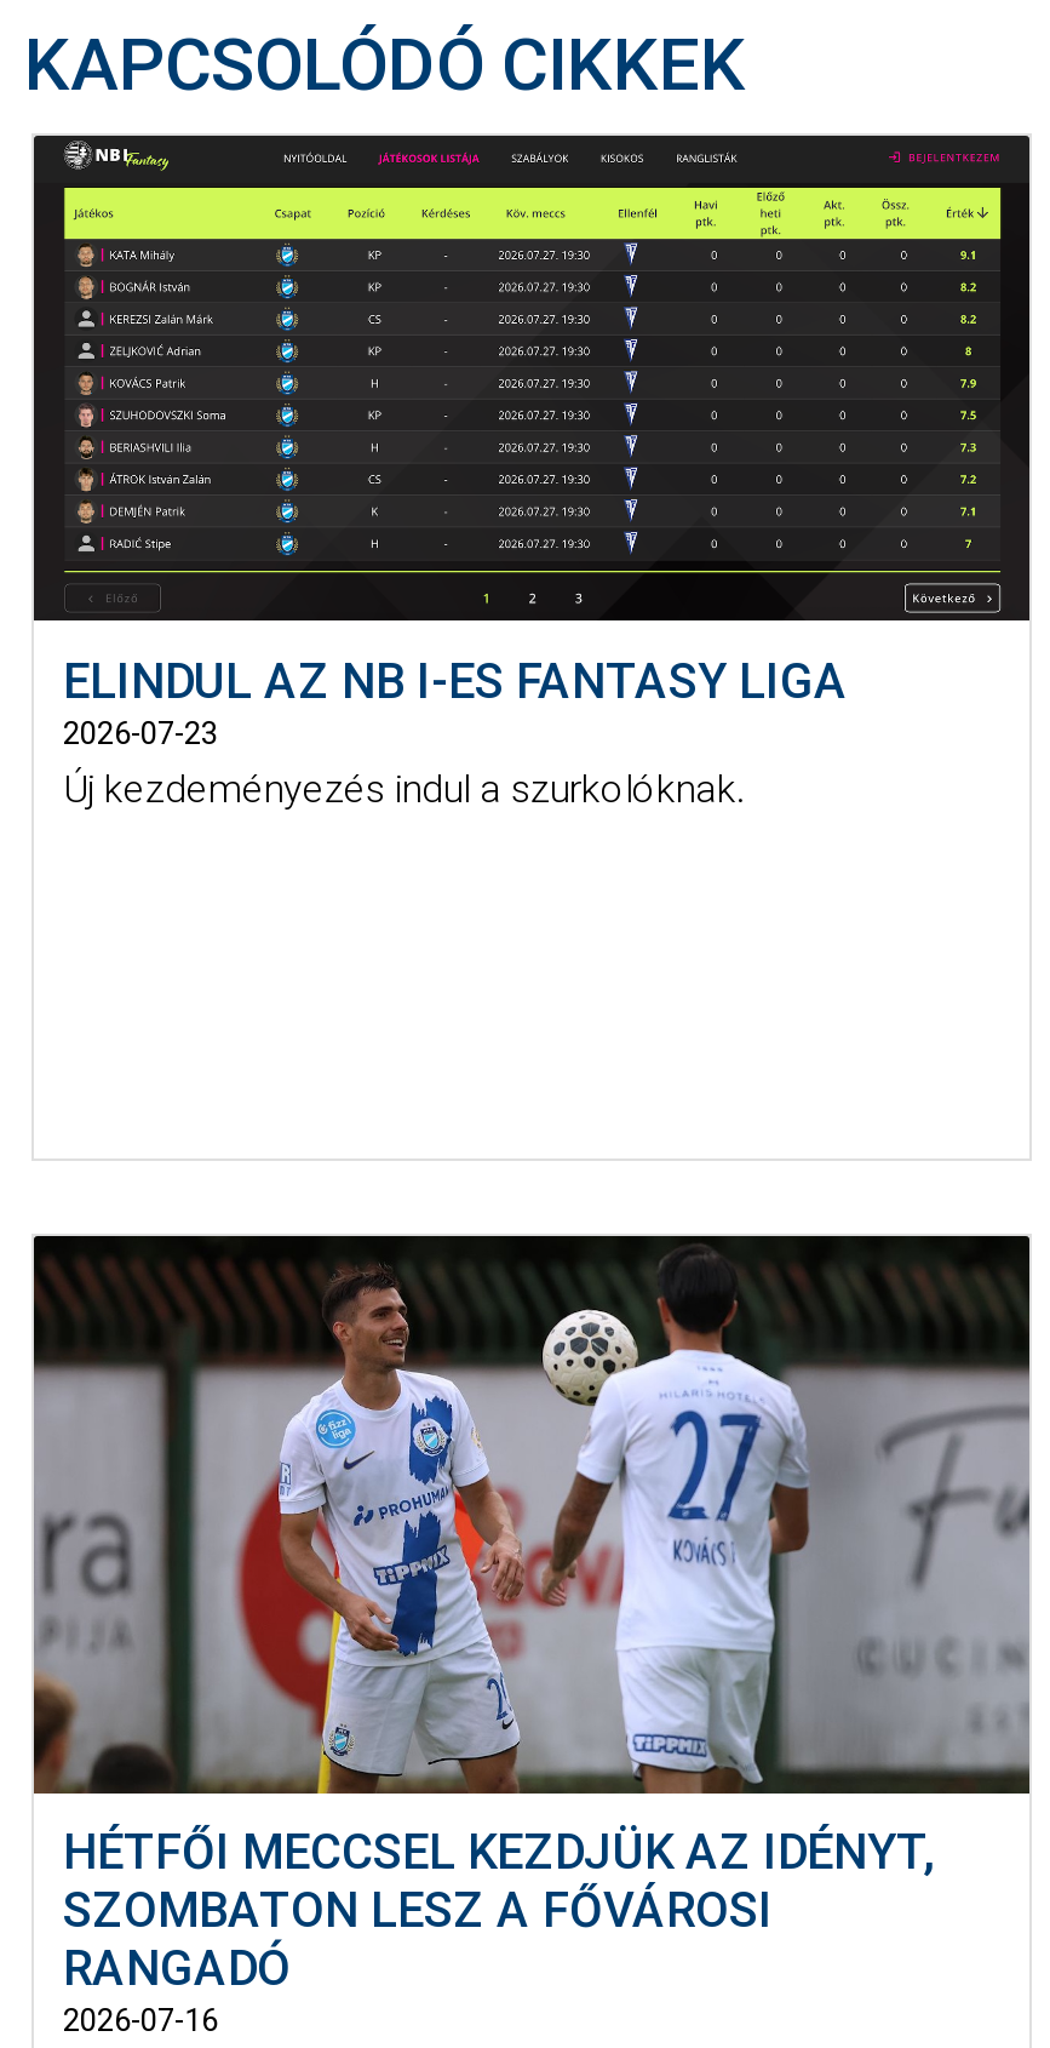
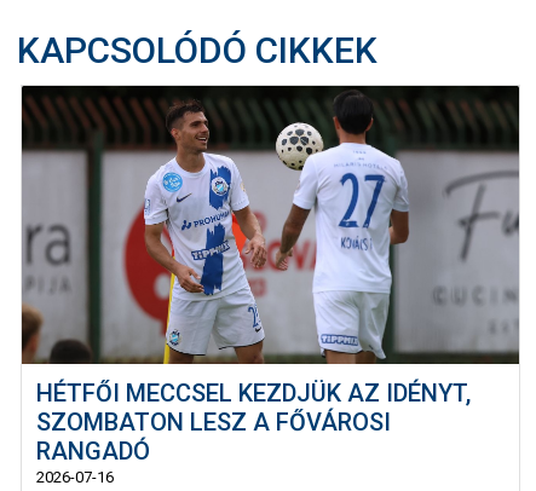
- [image]
- ELINDUL AZ NB I-ES FANTASY LIGA
- 2026-07-23
- Új kezdeményezés indul a szurkolóknak.
